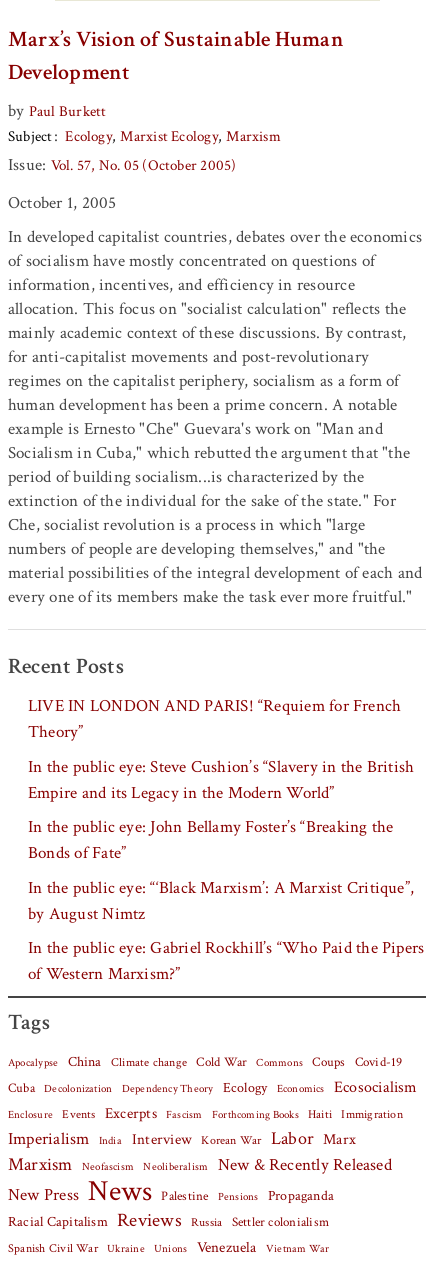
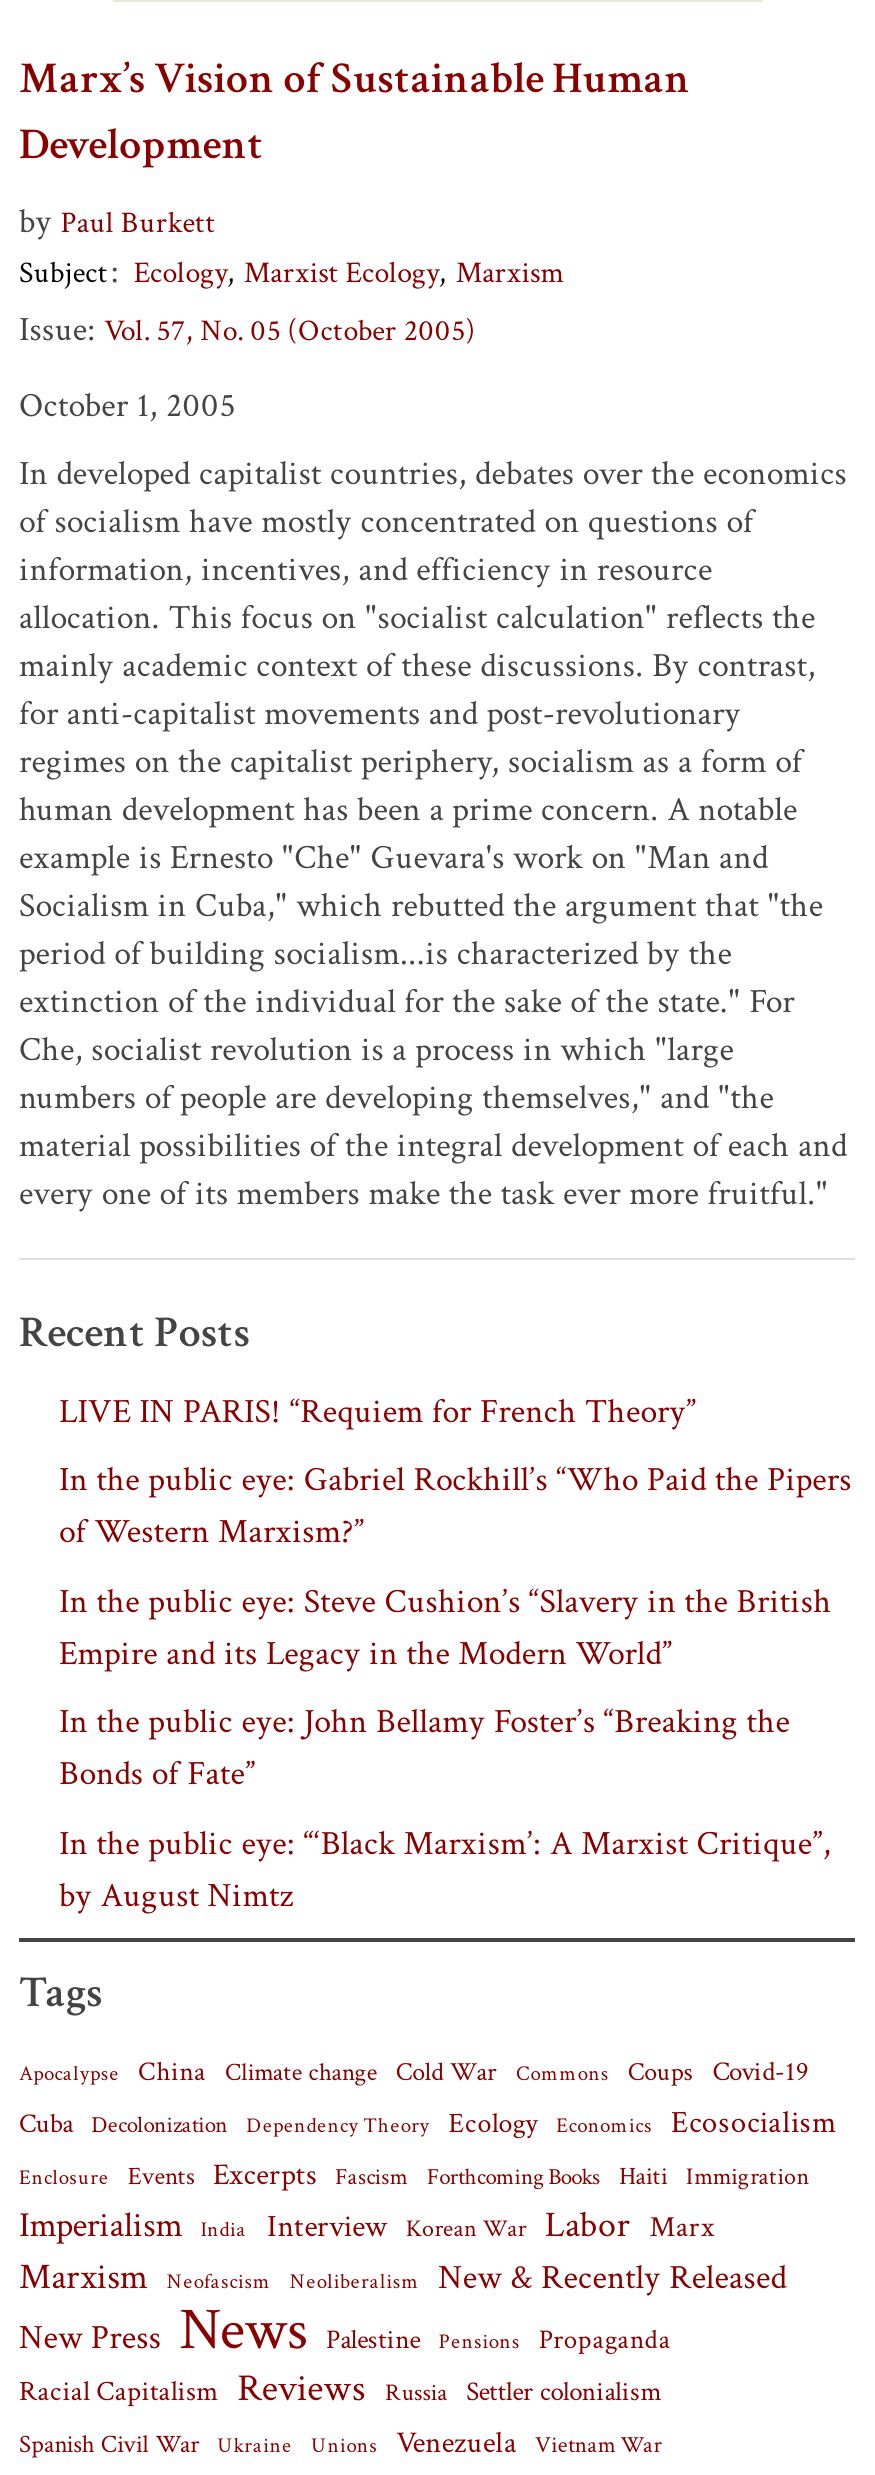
- LIVE IN LONDON AND PARIS! “Requiem for French
- Theory”
+ LIVE IN PARIS! “Requiem for French Theory”

moved down: In the public eye: Steve Cushion’s “Slavery in the British | Empire and its Legacy in the Modern World” | In the public eye: John Bellamy Foster’s “Breaking the | Bonds of Fate” | In the public eye: “‘Black Marxism’: A Marxist Critique”, | by August Nimtz

moved up: In the public eye: Gabriel Rockhill’s “Who Paid the Pipers | of Western Marxism?”
